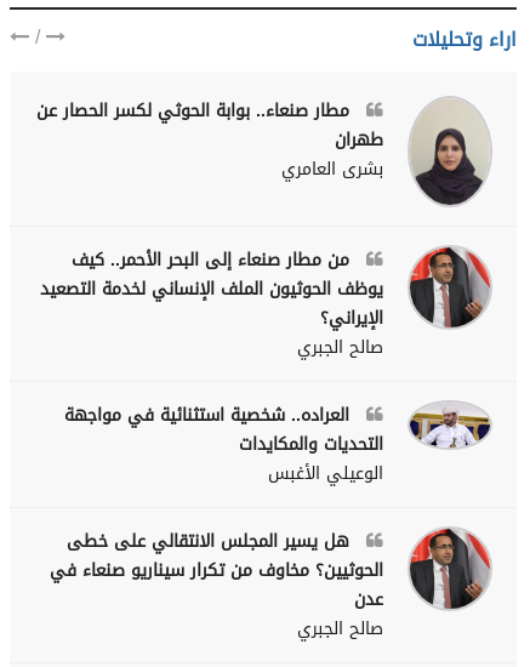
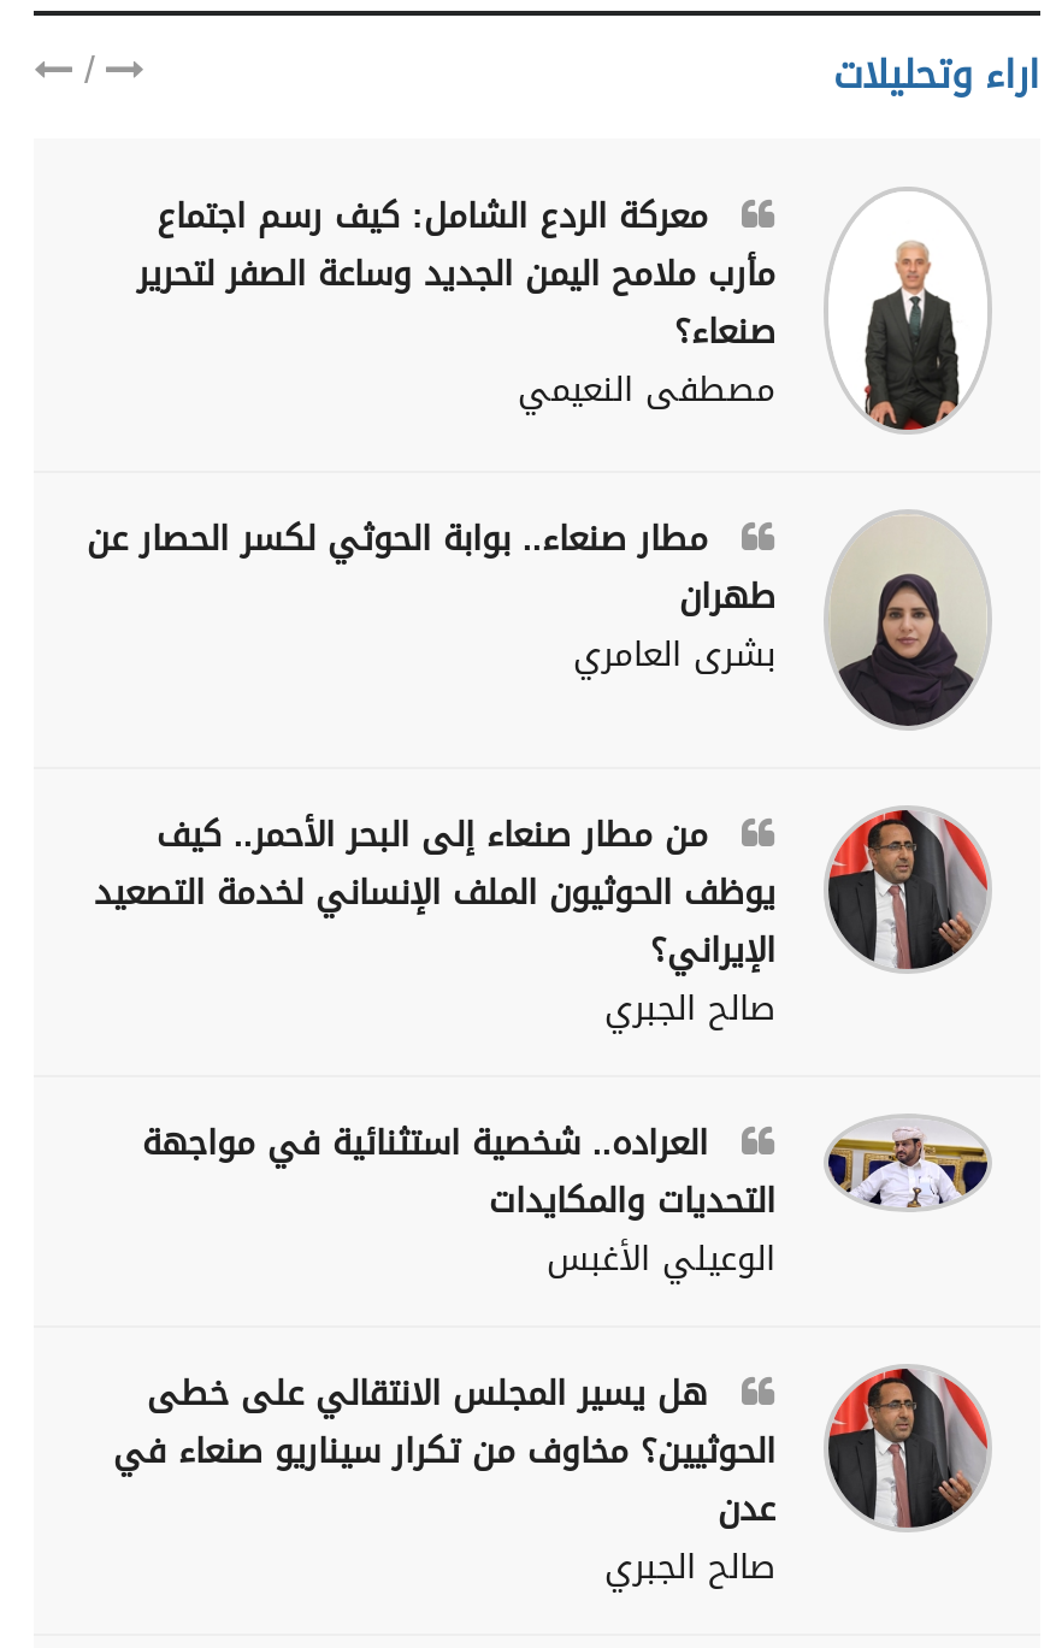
+ [image]
+ معركة الردع الشامل: كيف رسم اجتماع
+ مأرب ملامح اليمن الجديد وساعة الصفر لتحرير
+ صنعاء؟
+ مصطفى النعيمي
